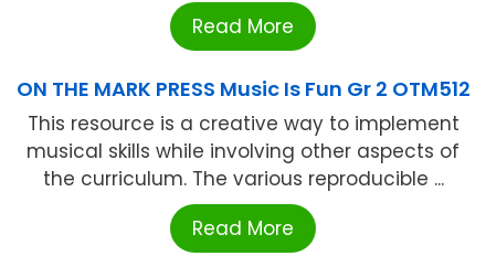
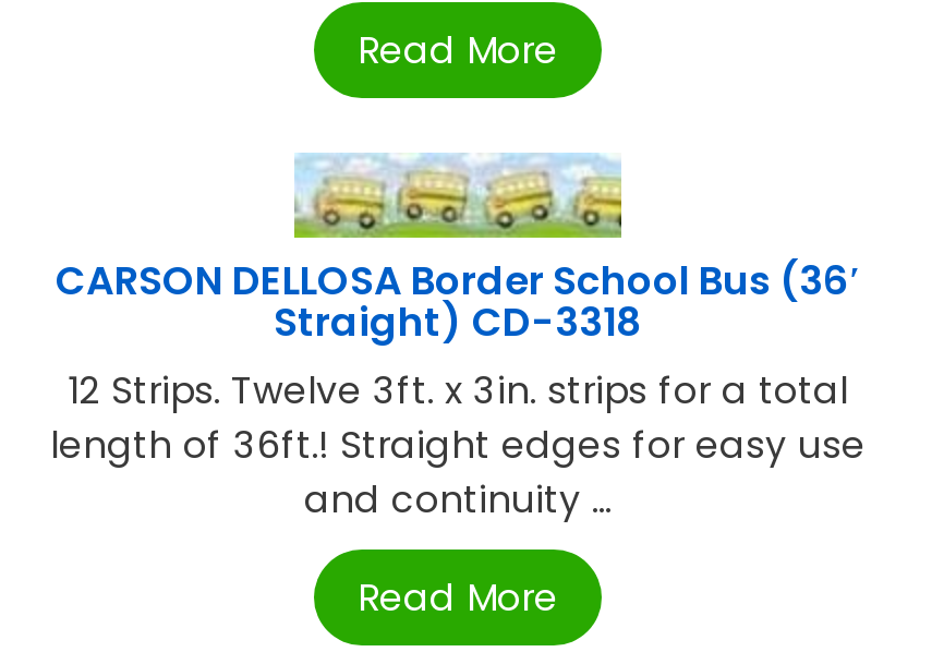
- ON THE MARK PRESS Music Is Fun Gr 2 OTM512
- This resource is a creative way to implement
- musical skills while involving other aspects of
- the curriculum. The various reproducible ...
+ CARSON DELLOSA Border School Bus (36′
+ Straight) CD-3318
+ 12 Strips. Twelve 3ft. x 3in. strips for a total
+ length of 36ft.! Straight edges for easy use
+ and continuity ...
